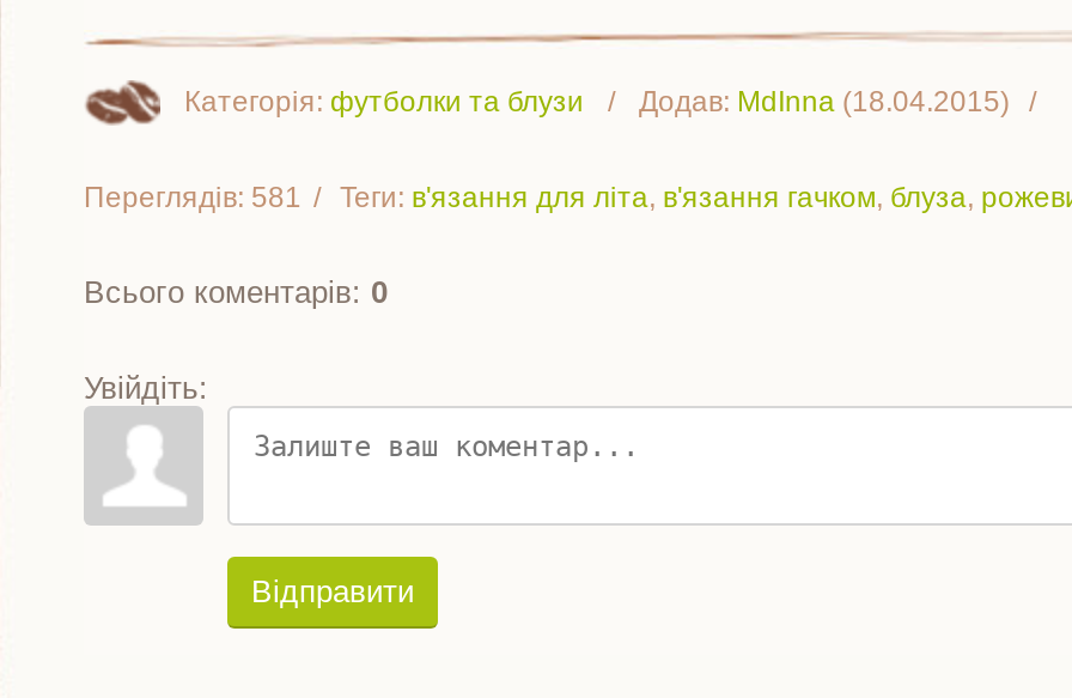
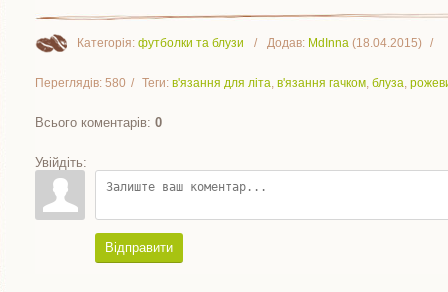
- Переглядів: 581
+ Переглядів: 580
